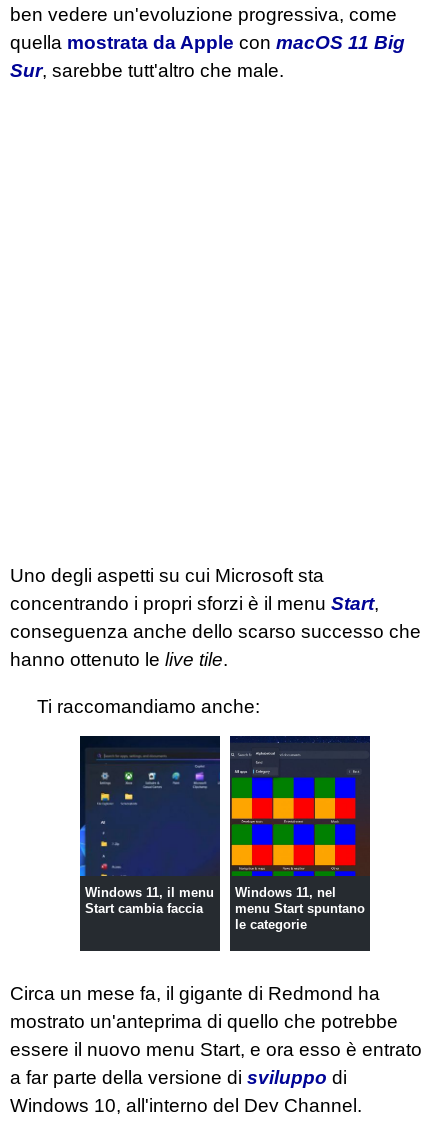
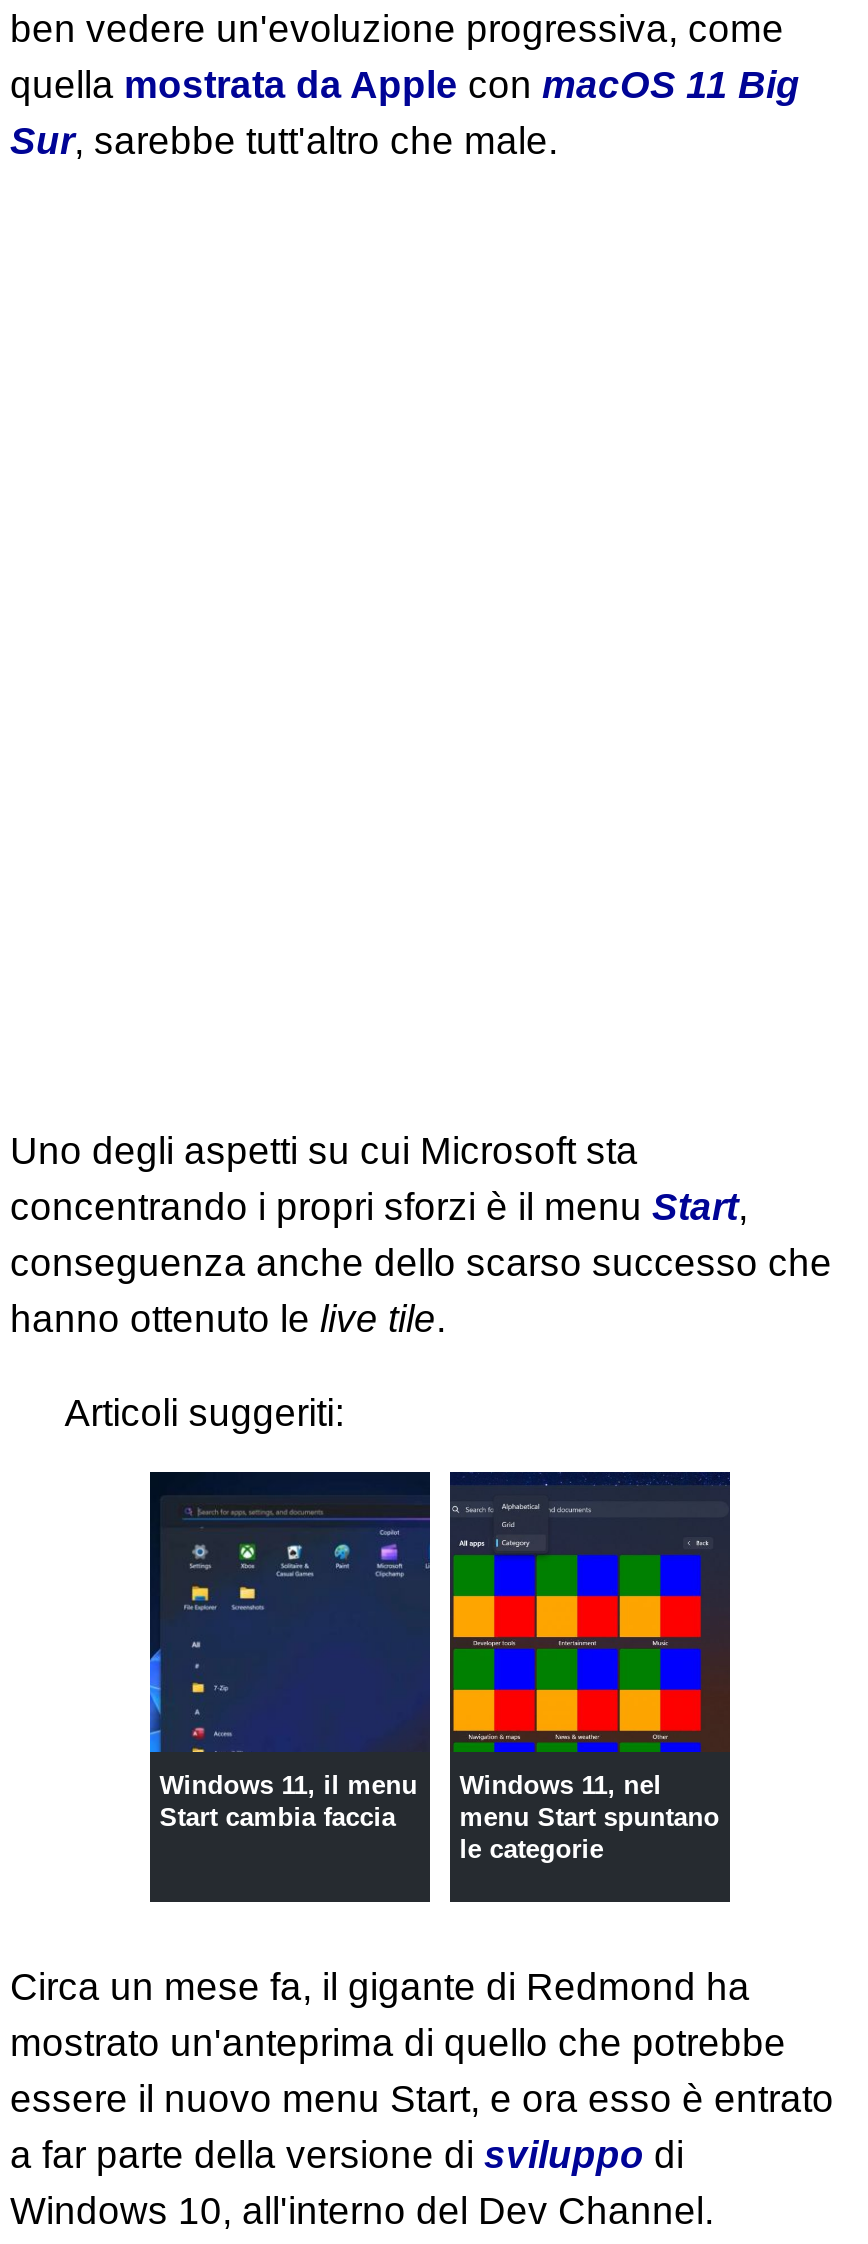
- Ti raccomandiamo anche:
+ Articoli suggeriti:
